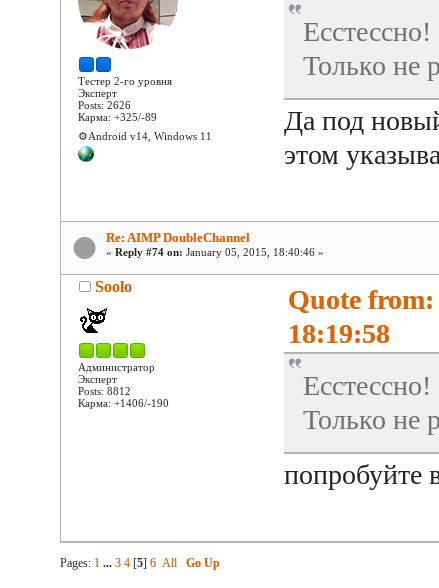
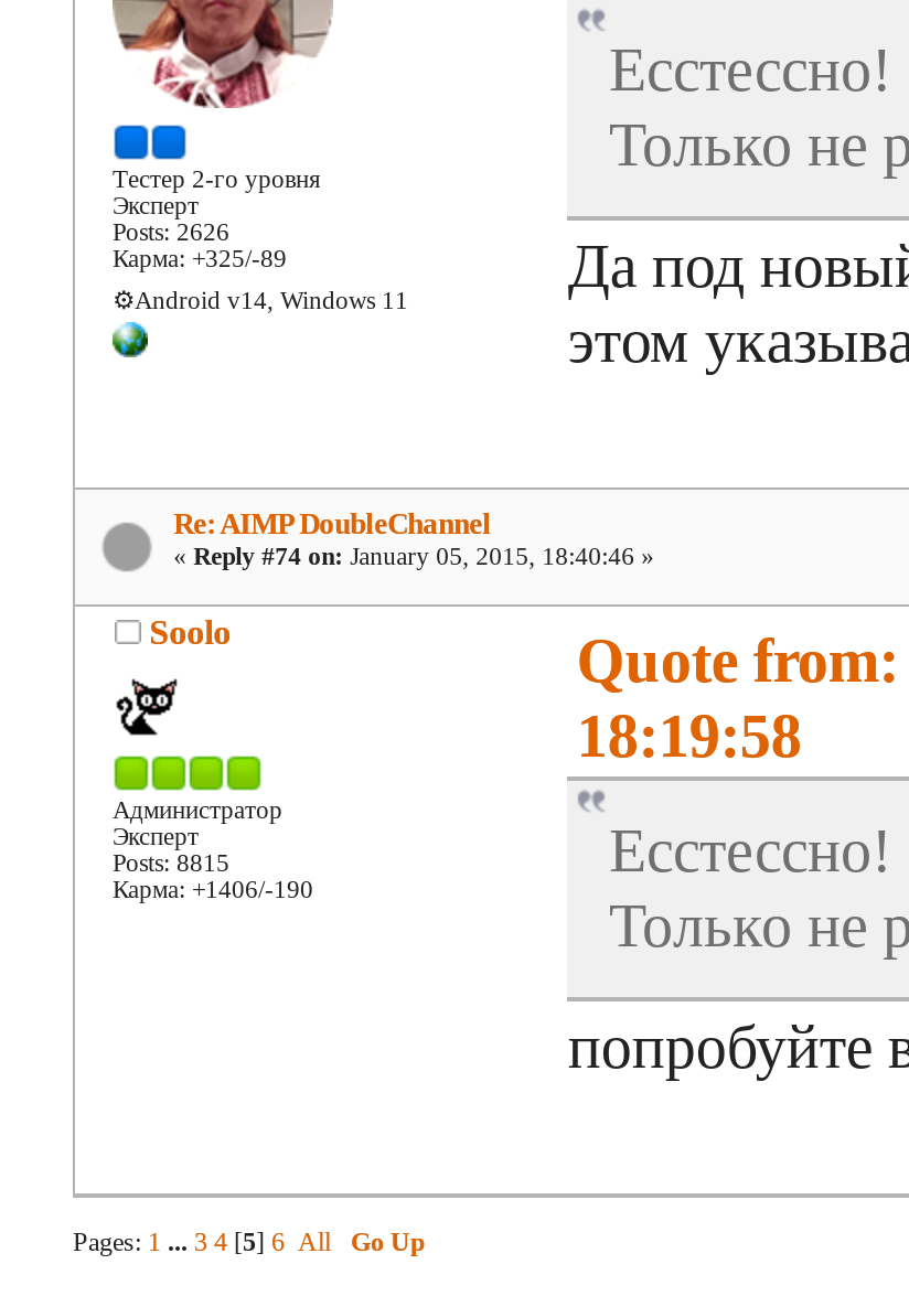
- Posts: 8812
+ Posts: 8815
